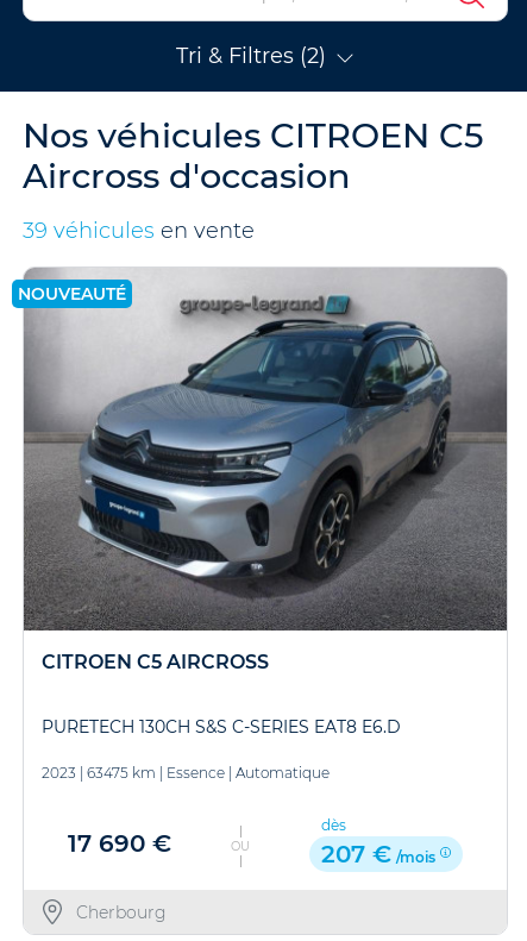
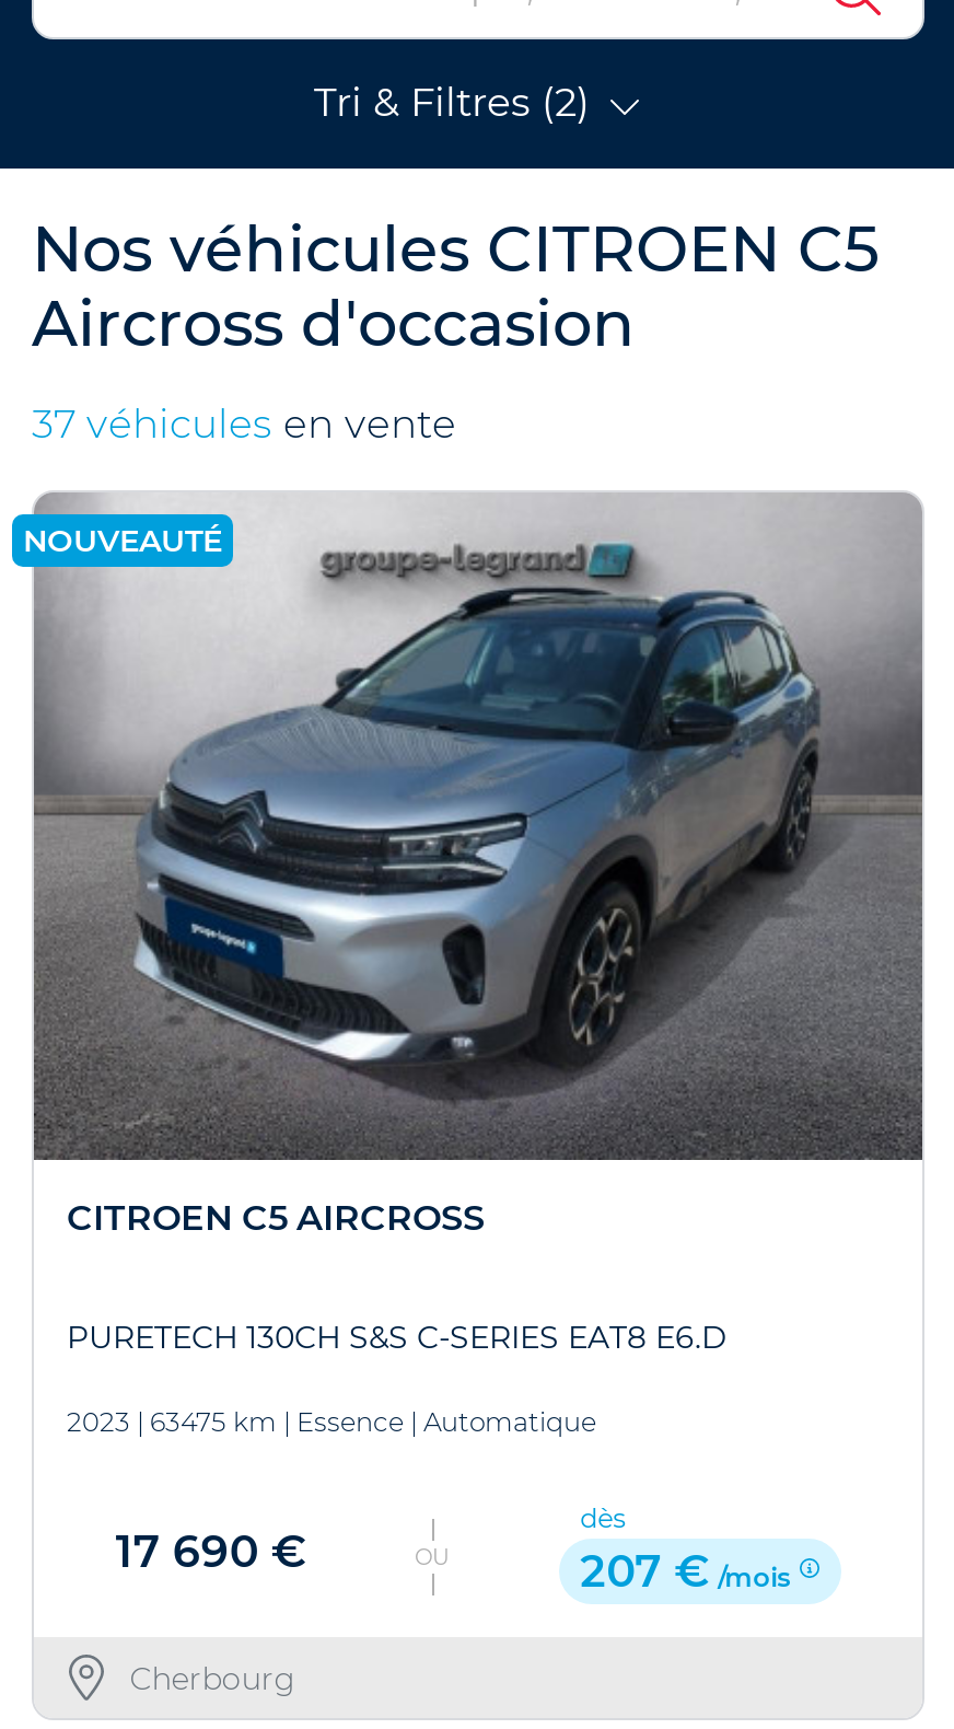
- 39 véhicules en vente
+ 37 véhicules en vente
